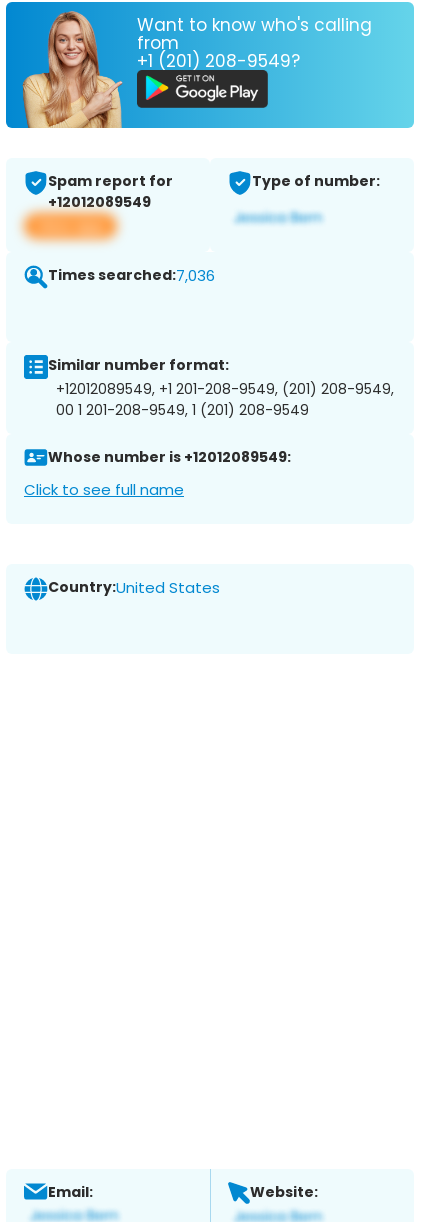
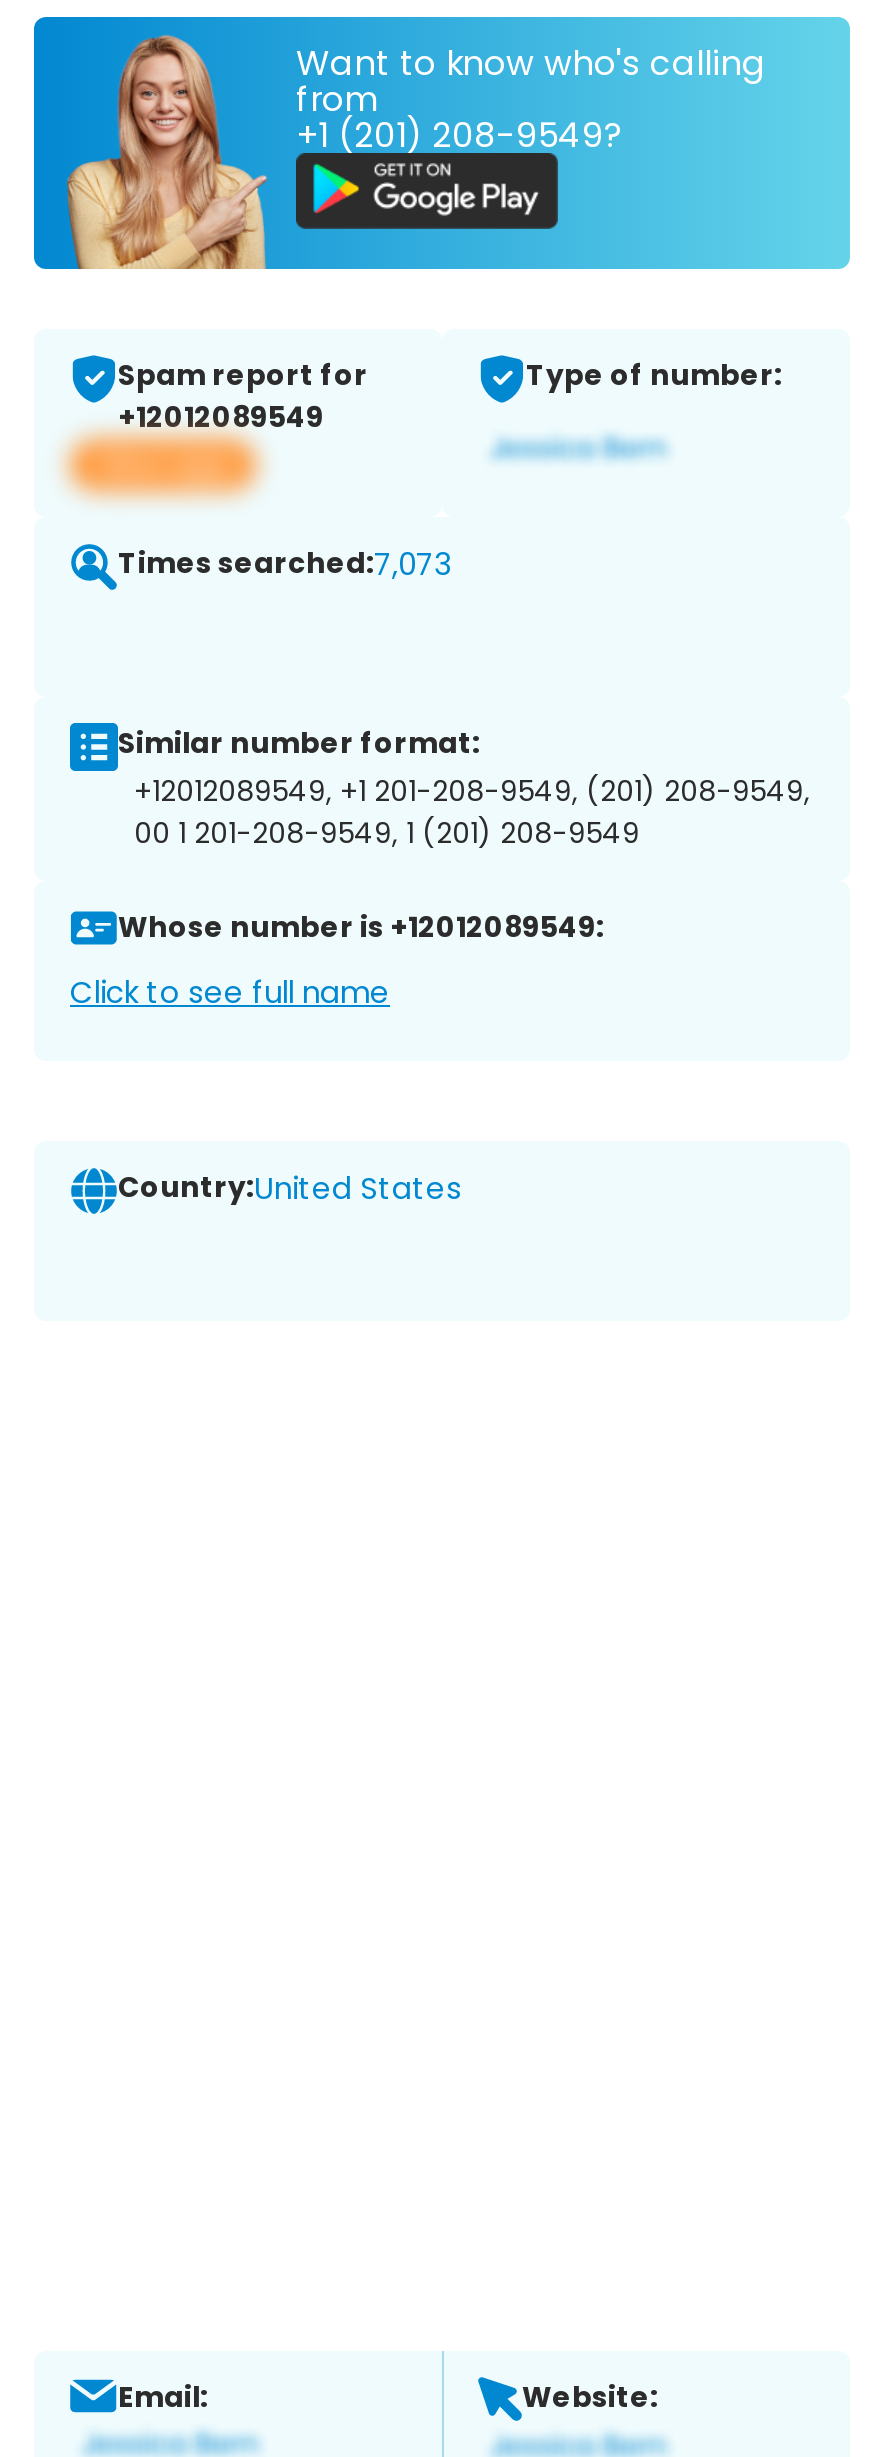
- Times searched:7,036
+ Times searched:7,073
